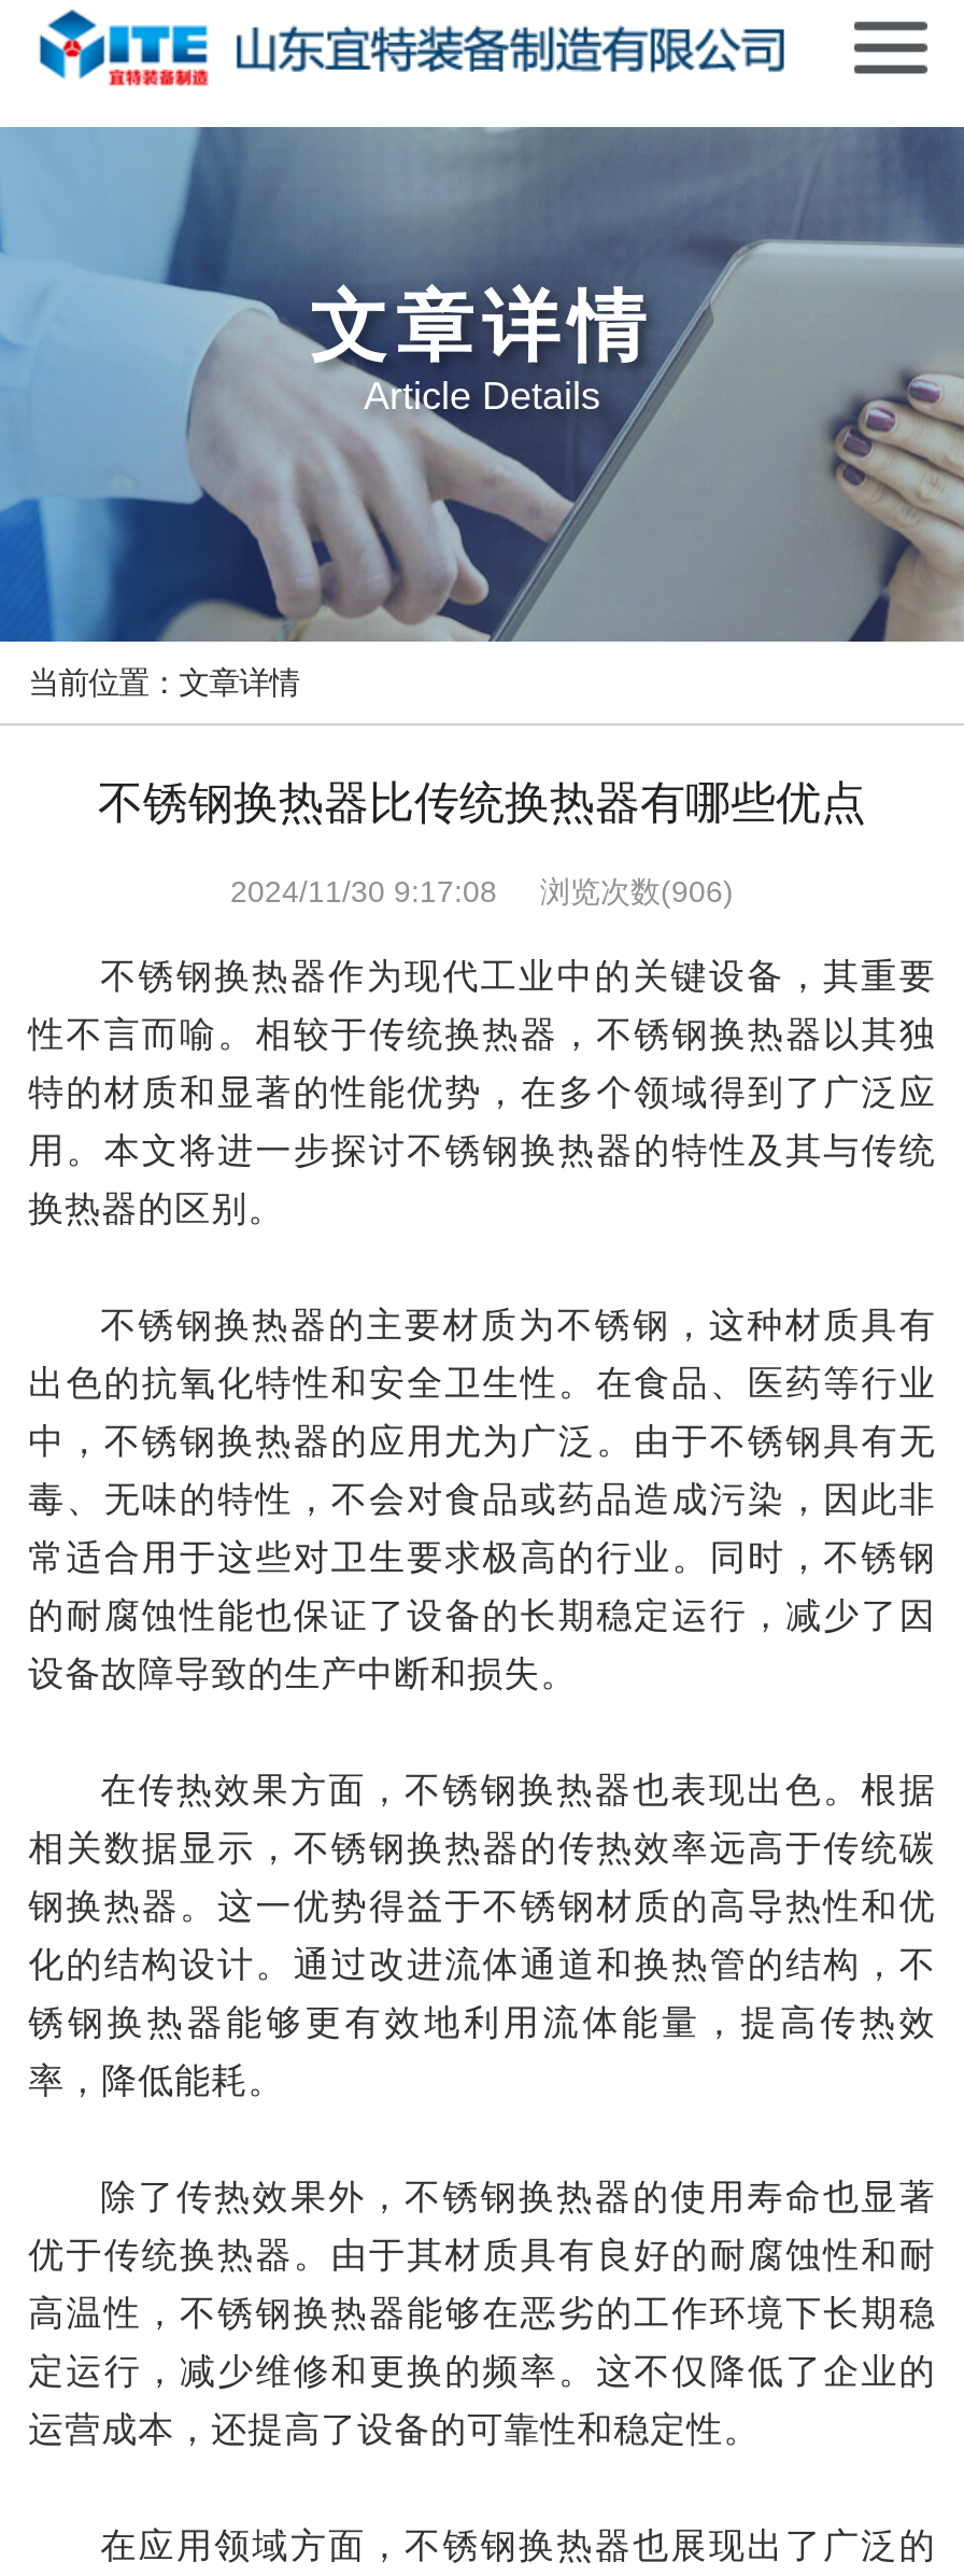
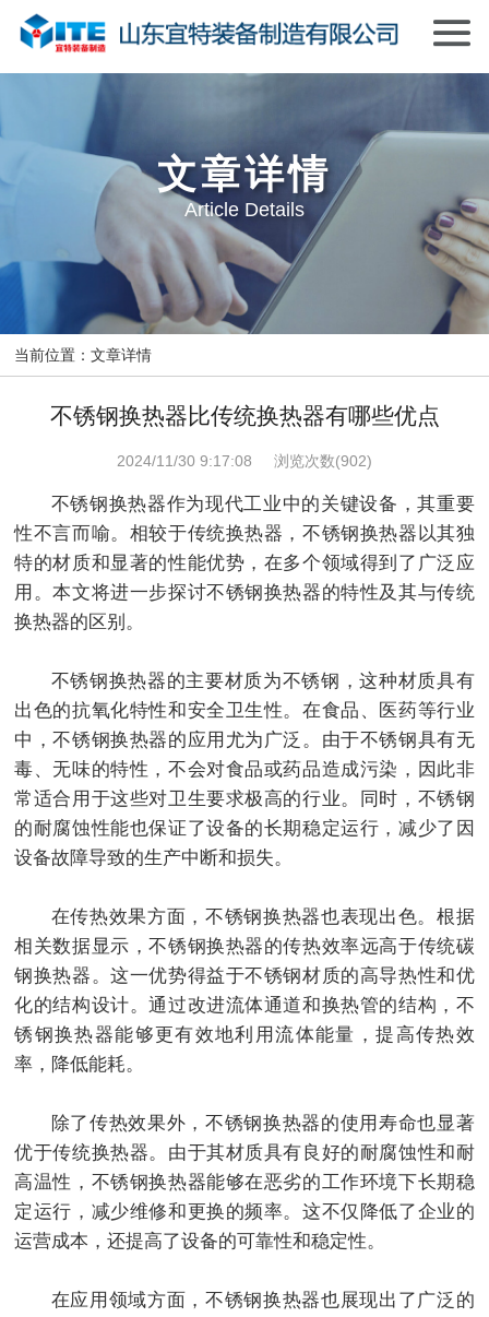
- 2024/11/30 9:17:08 浏览次数(906)
+ 2024/11/30 9:17:08 浏览次数(902)
